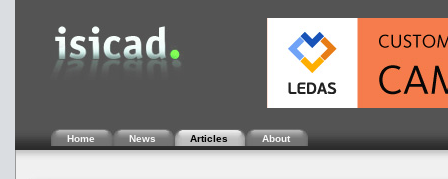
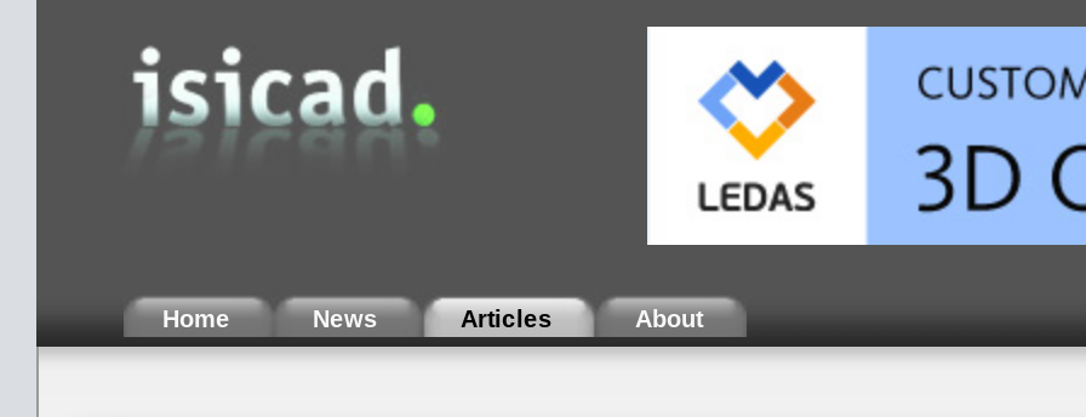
- [image]
+ [image]
